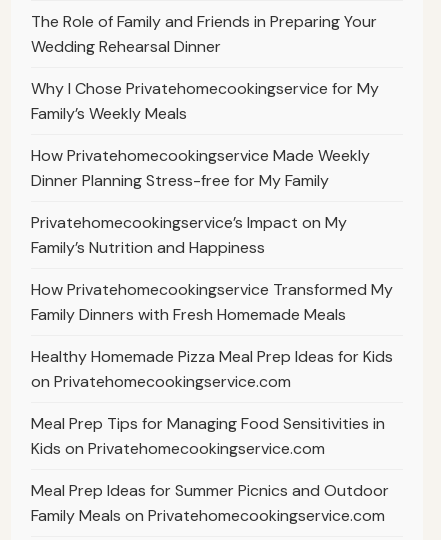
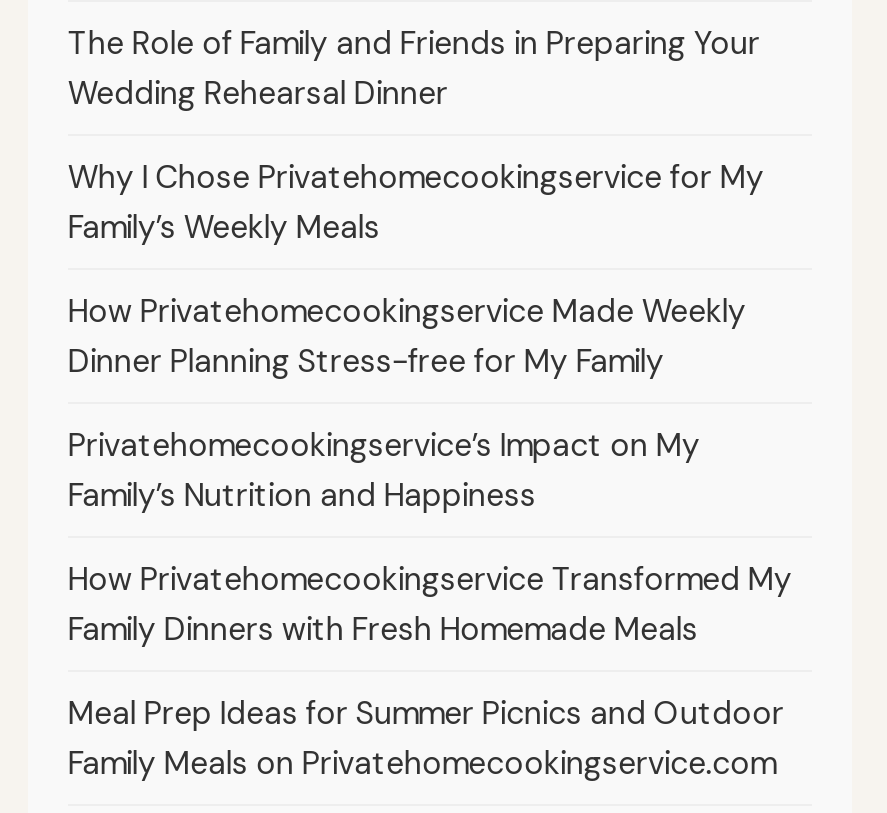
- Healthy Homemade Pizza Meal Prep Ideas for Kids
- on Privatehomecookingservice.com
- Meal Prep Tips for Managing Food Sensitivities in
- Kids on Privatehomecookingservice.com
